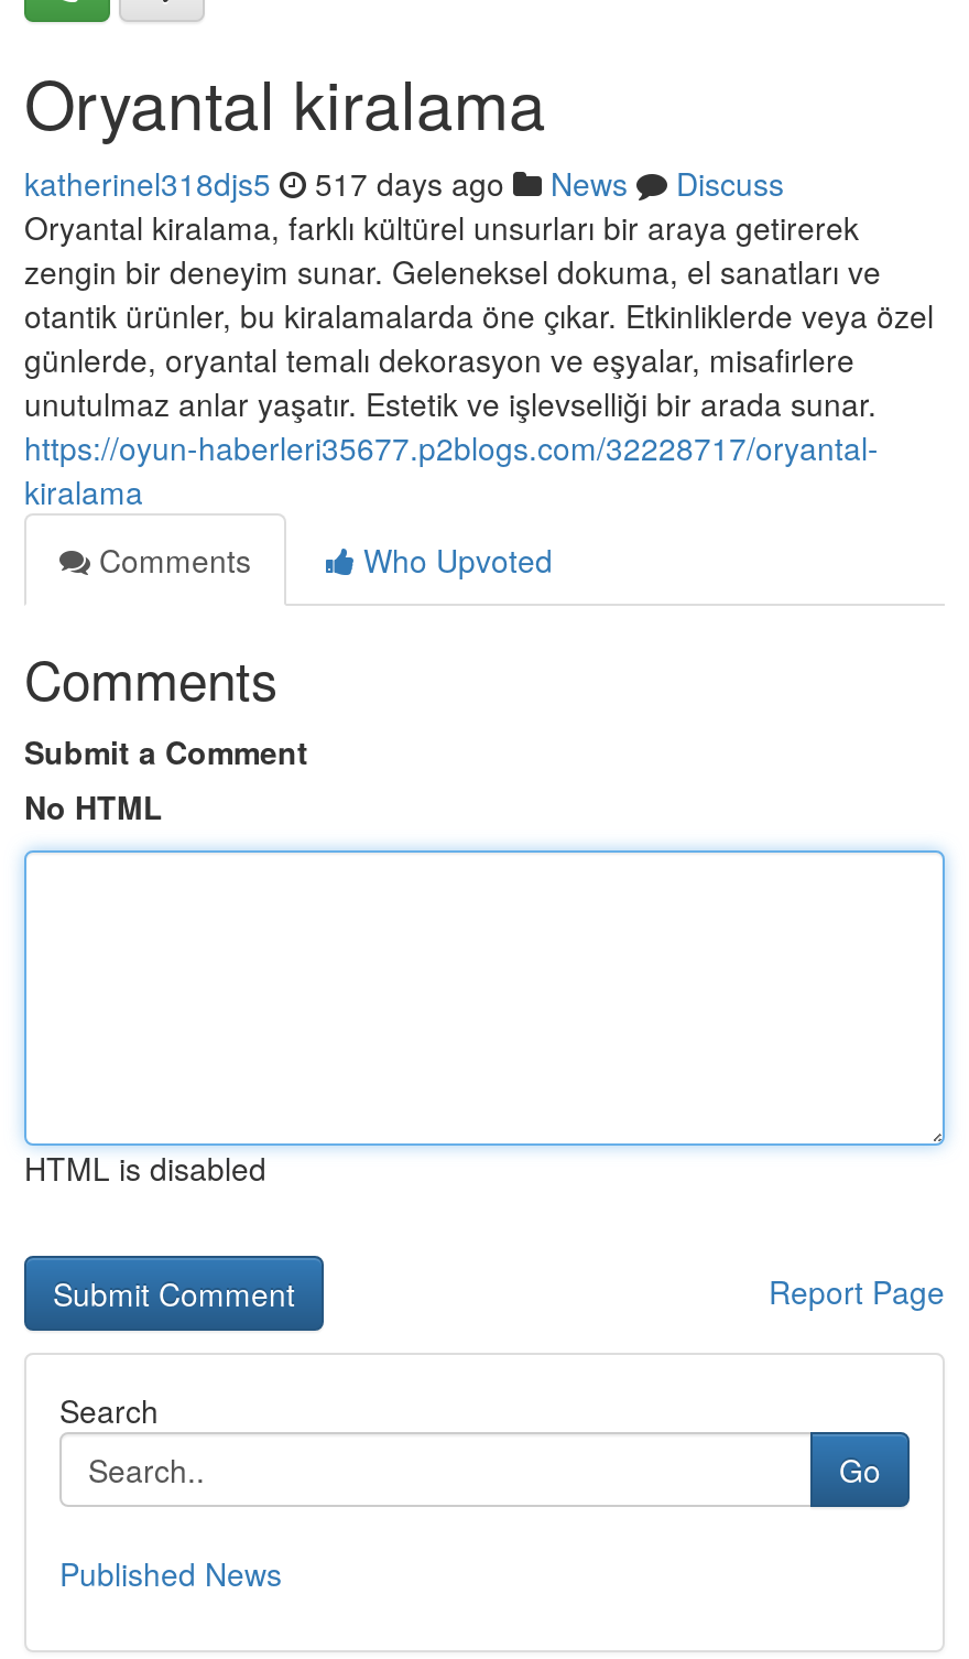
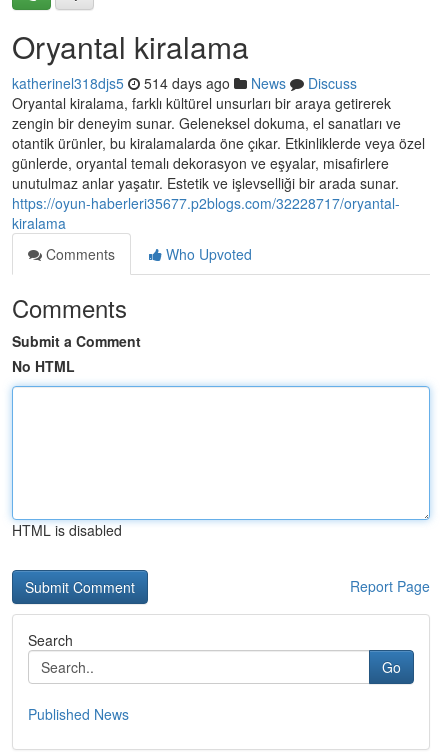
- katherinel318djs5 517 days ago News Discuss
+ katherinel318djs5 514 days ago News Discuss
